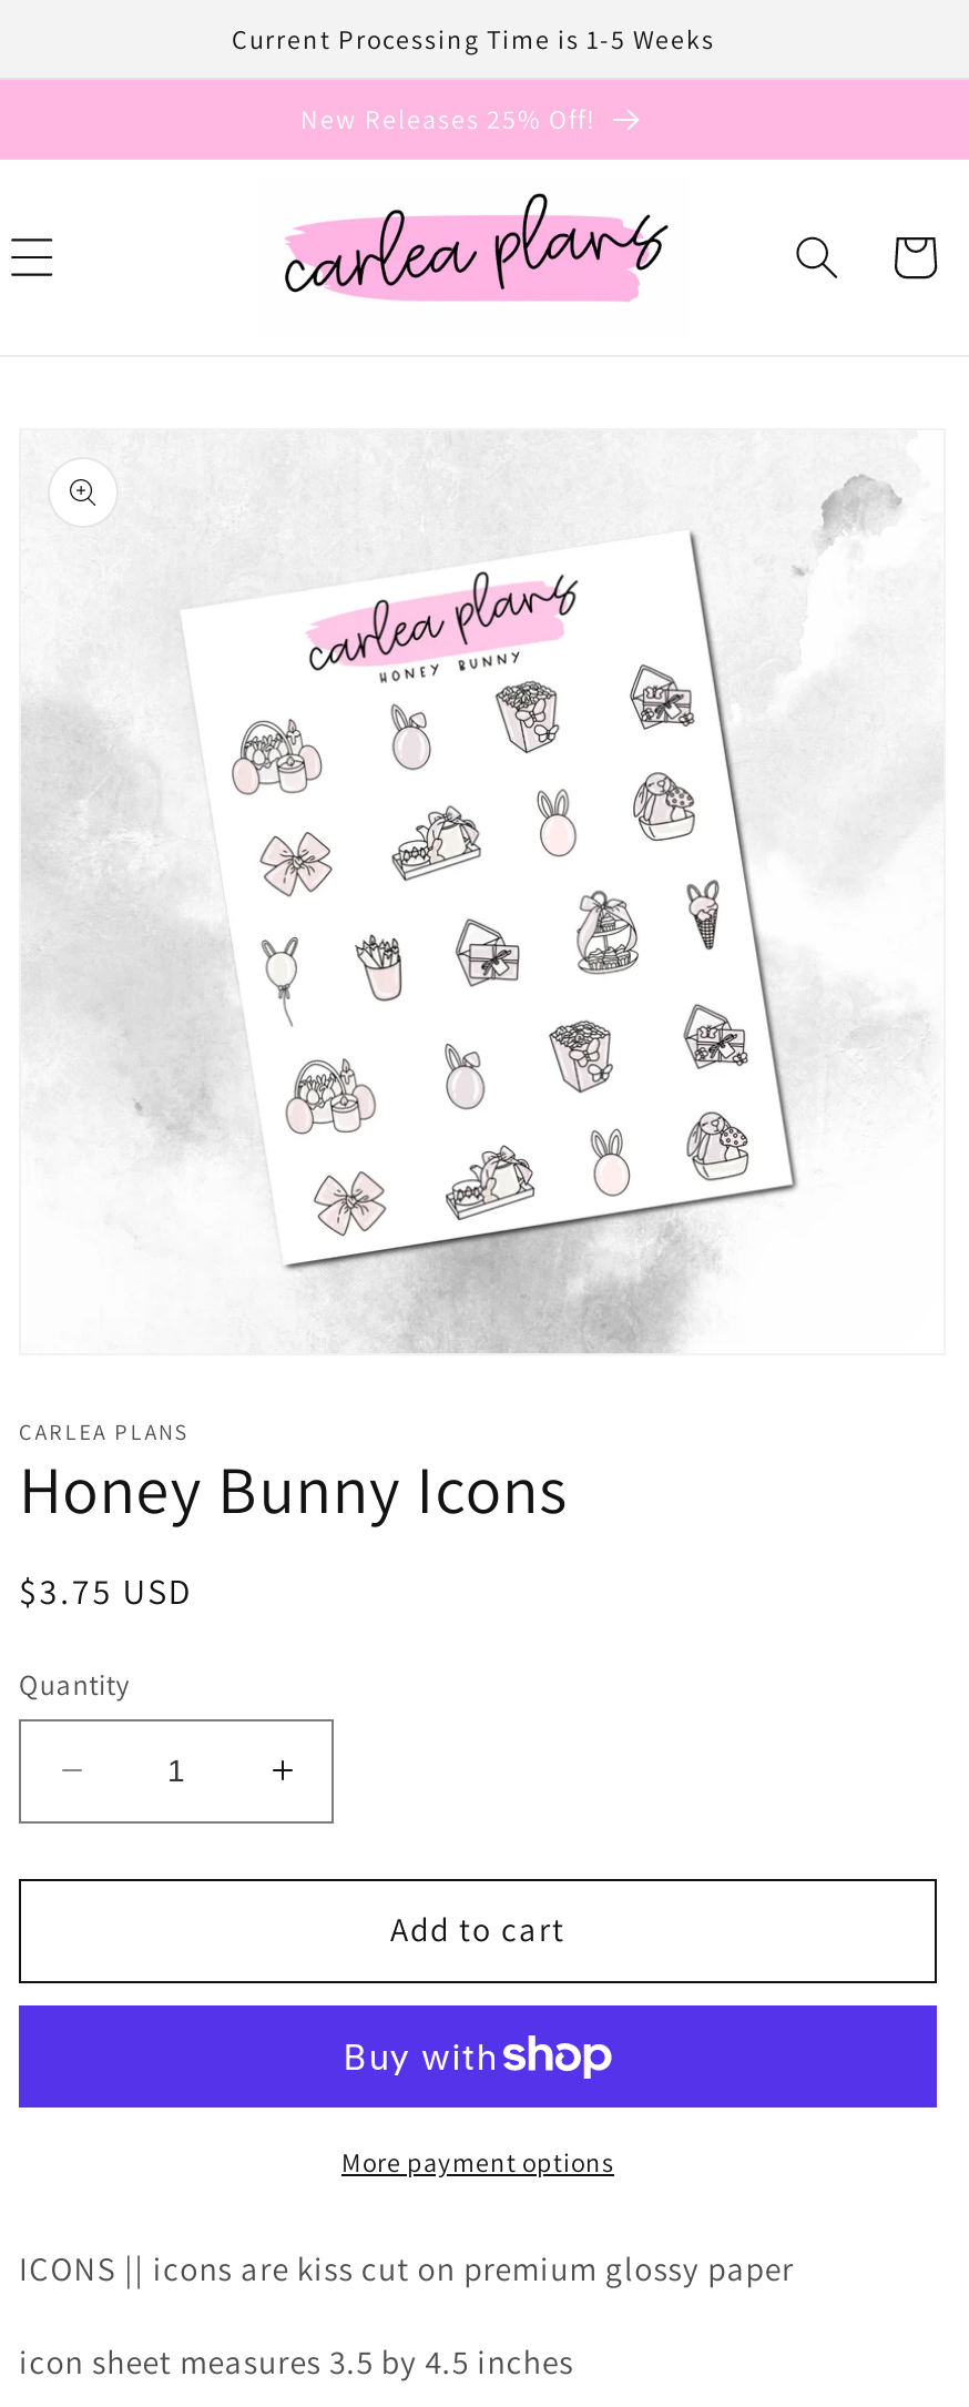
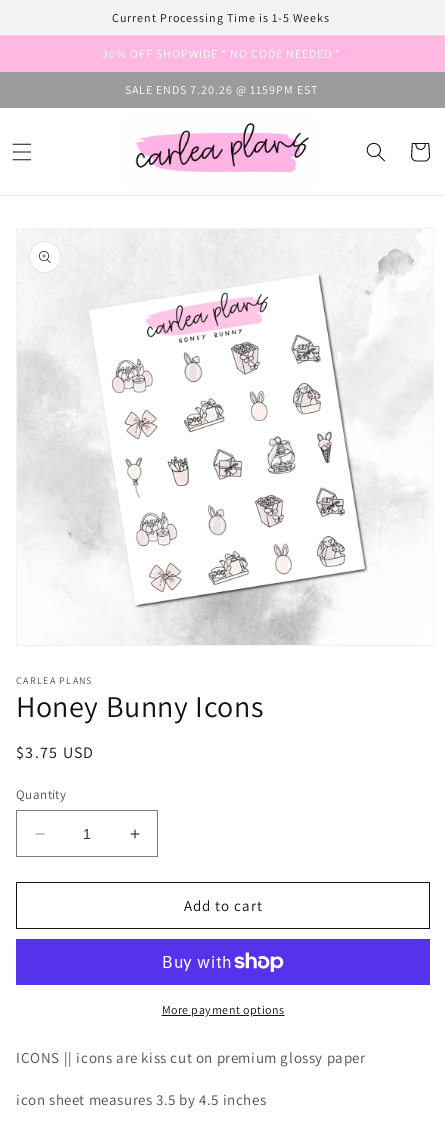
- New Releases 25% Off!
+ 30% OFF SHOPWIDE * NO CODE NEEDED *
+ SALE ENDS 7.20.26 @ 1159PM EST
